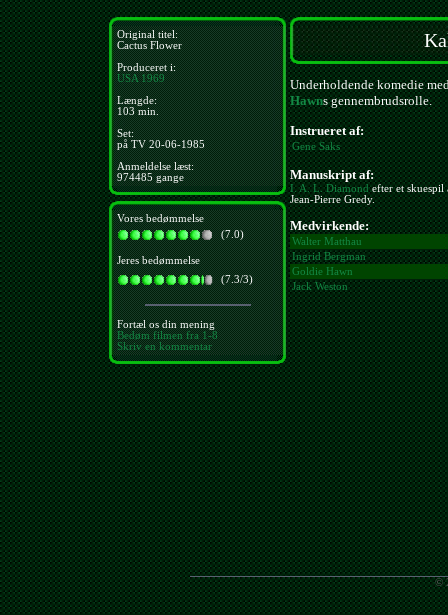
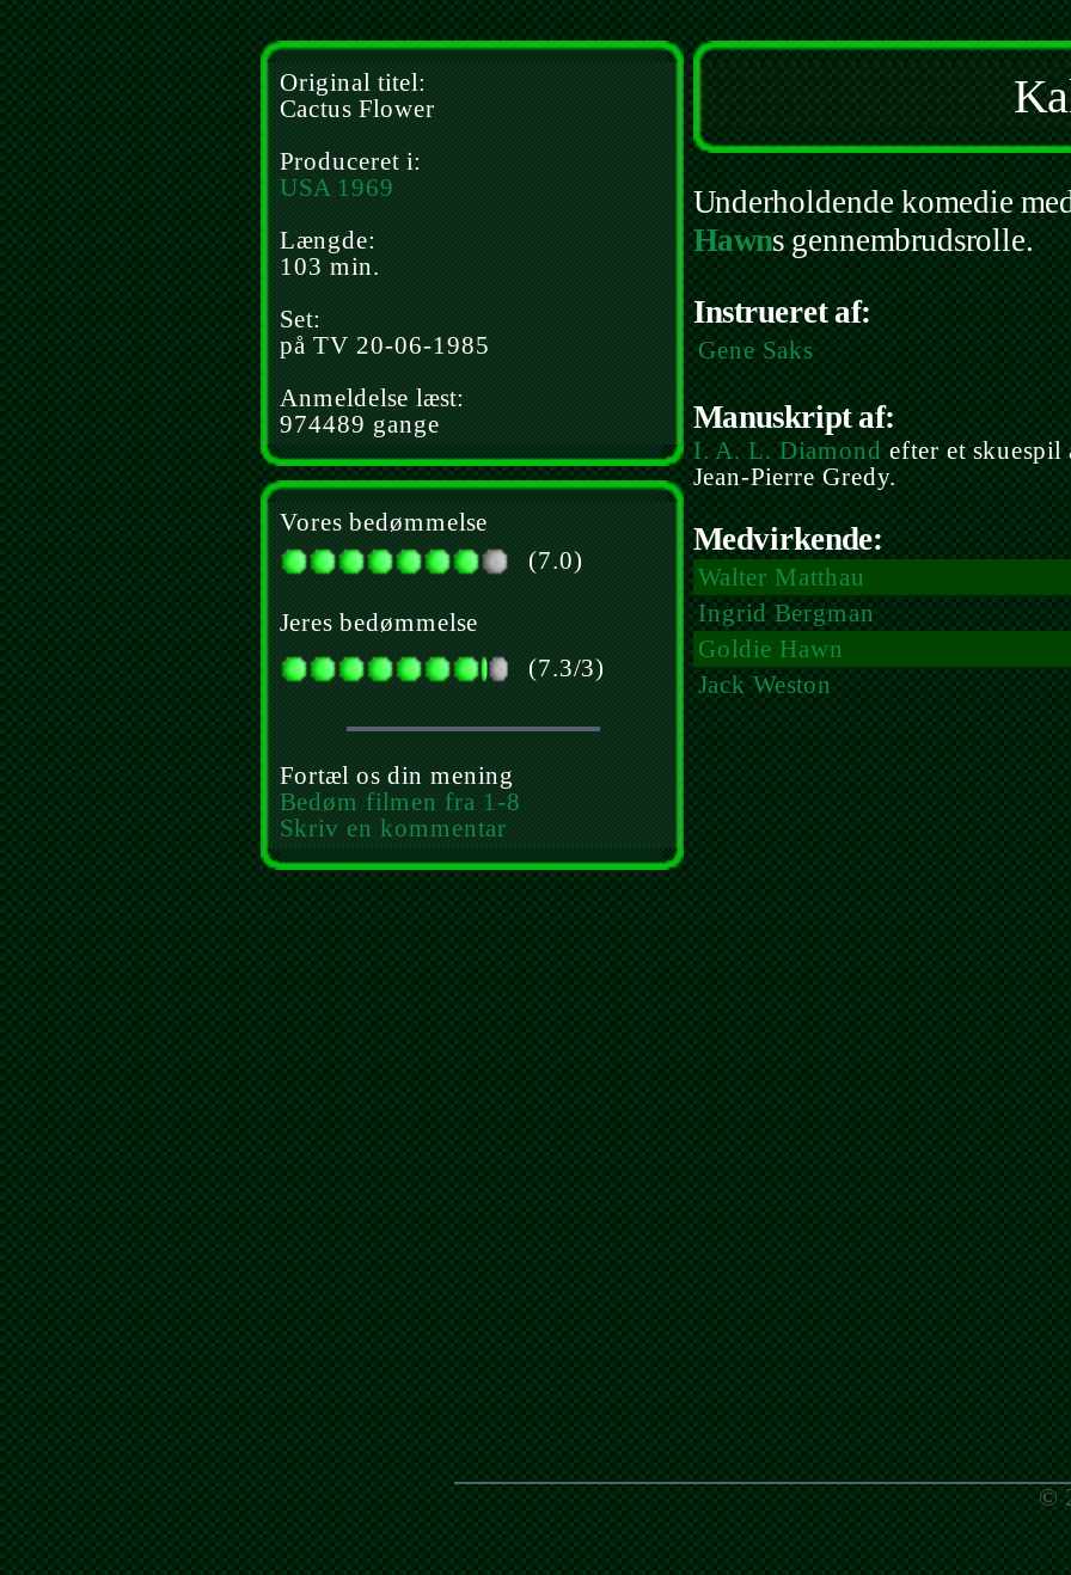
- 974485 gange
+ 974489 gange
